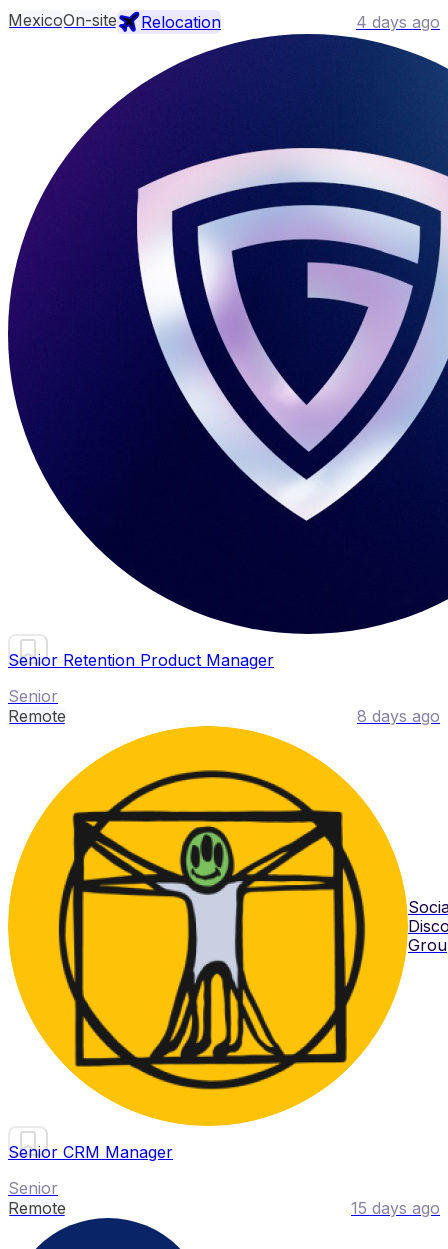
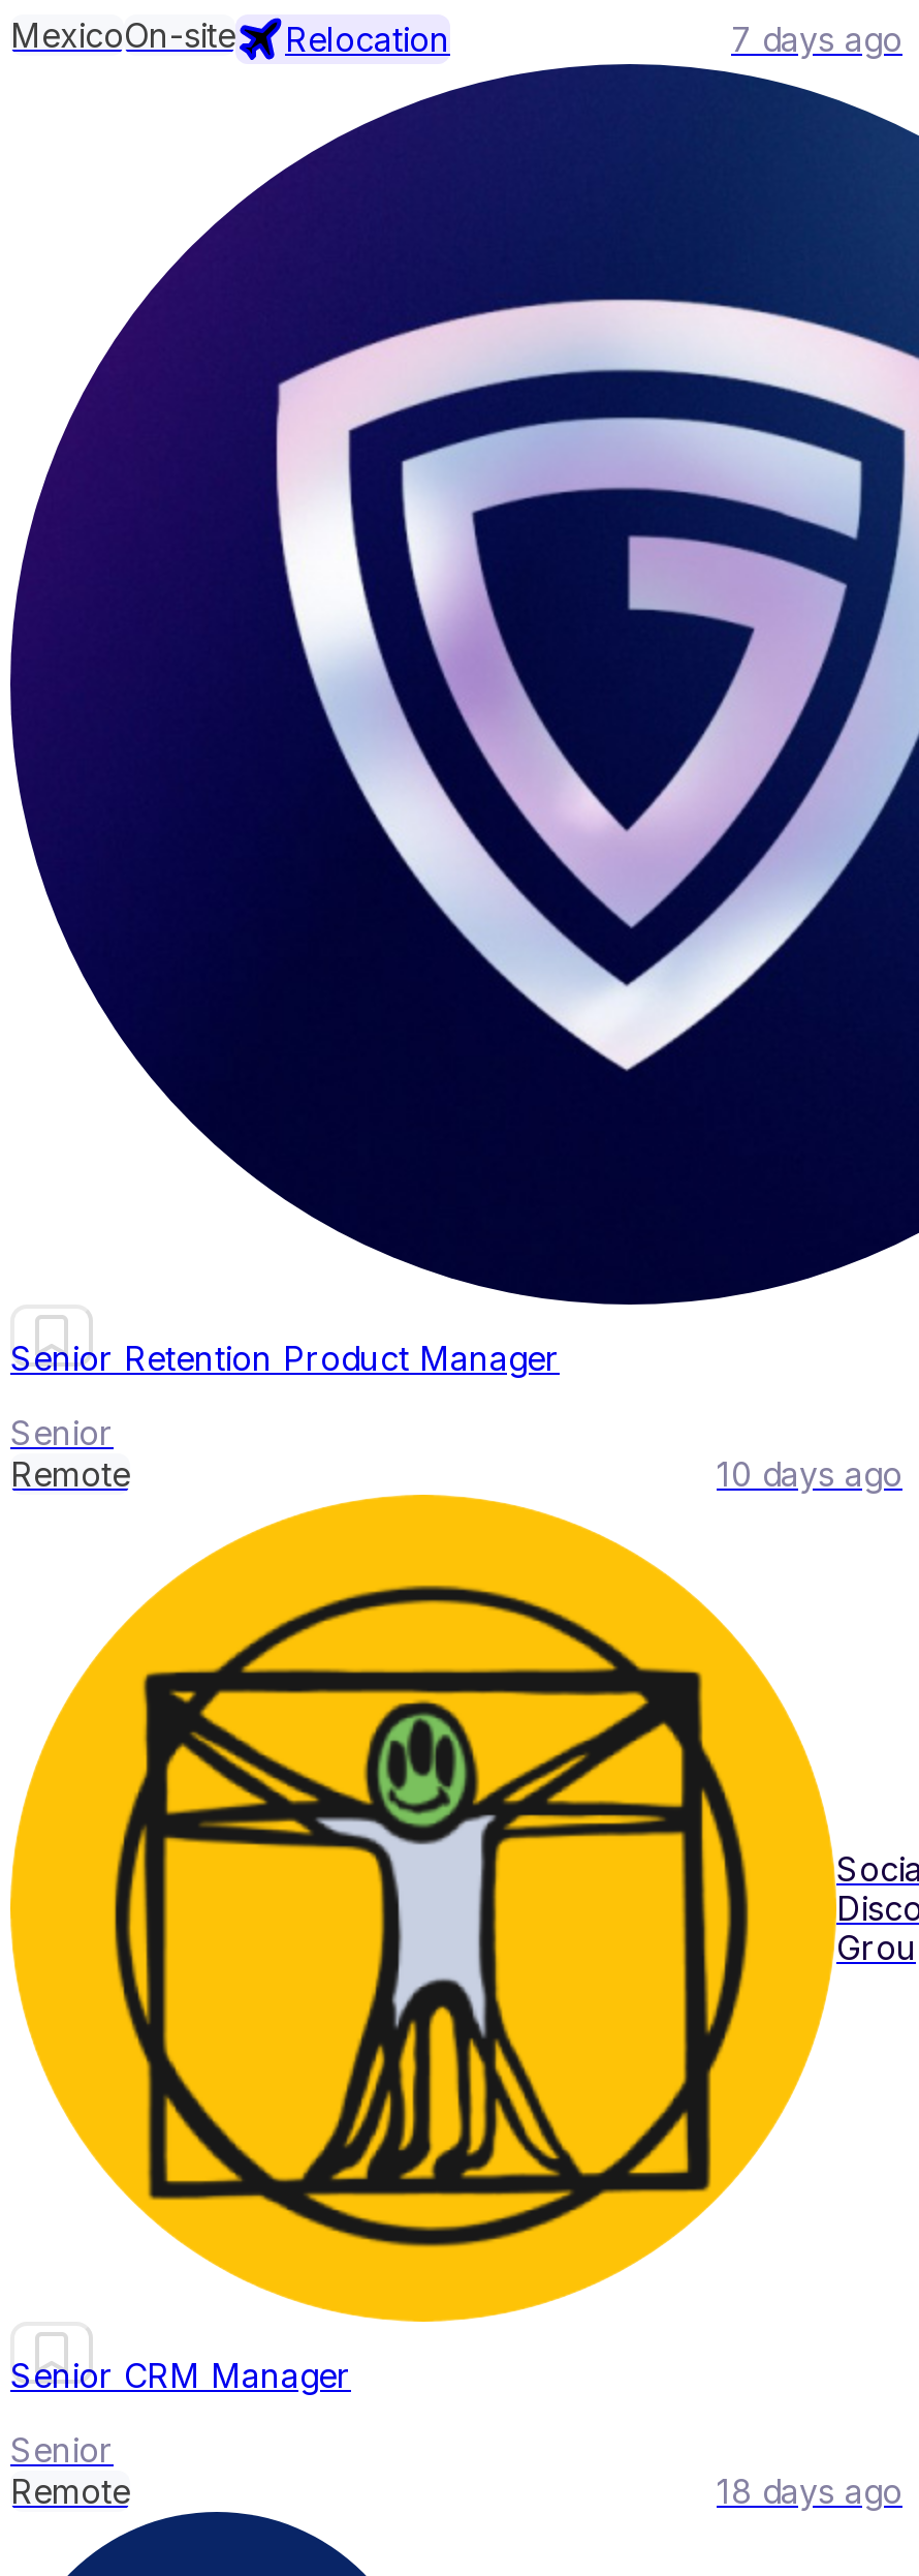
- 4 days ago
+ 7 days ago

- 8 days ago
+ 10 days ago

- 15 days ago
+ 18 days ago
